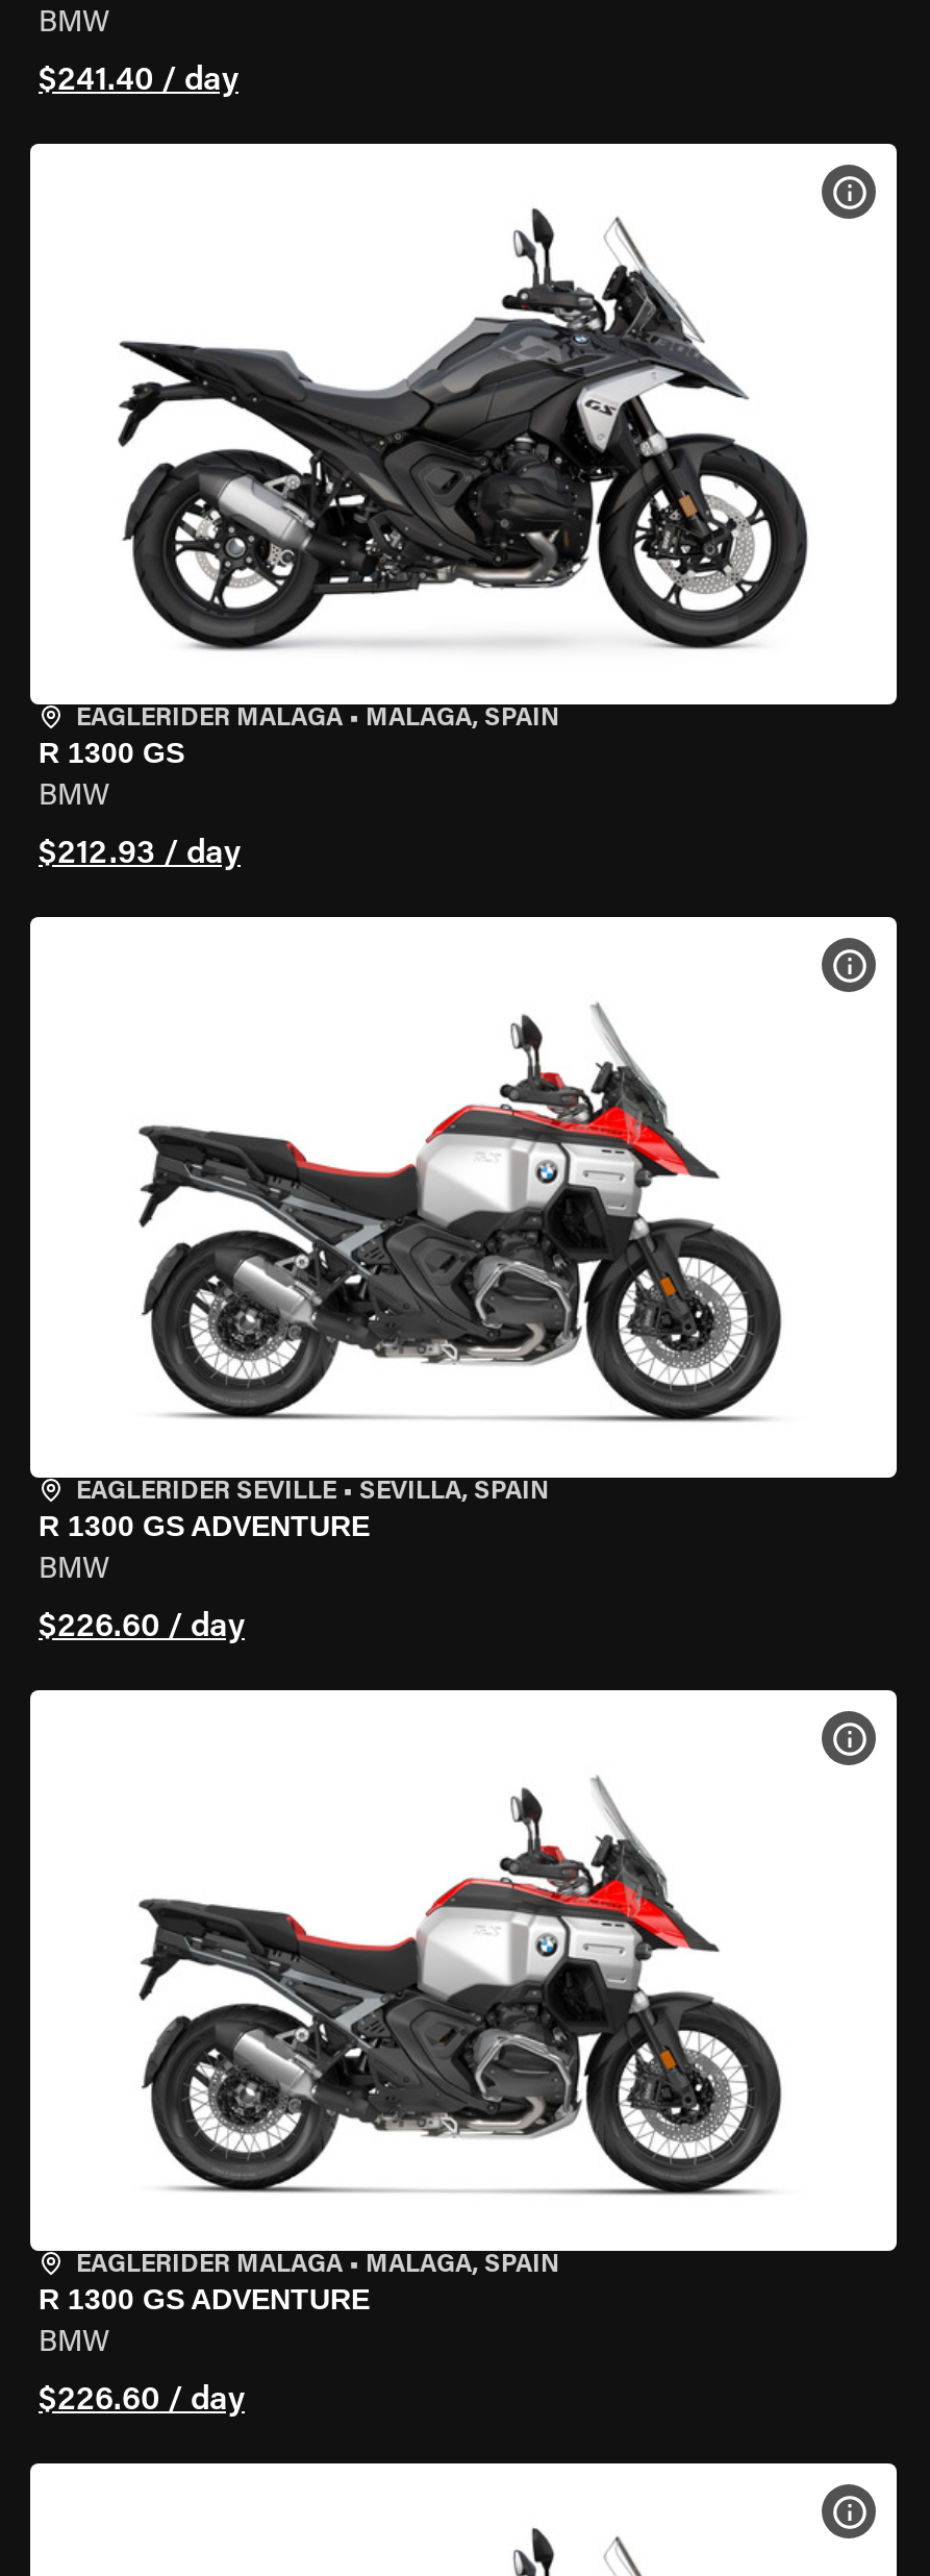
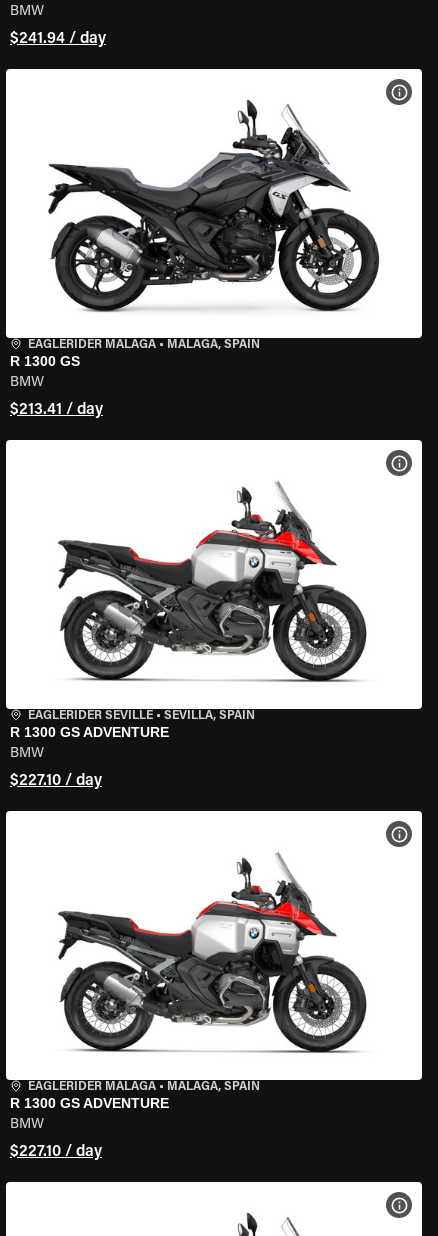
- $241.40 / day
+ $241.94 / day

- $212.93 / day
+ $213.41 / day

- $226.60 / day
+ $227.10 / day

- $226.60 / day
+ $227.10 / day
